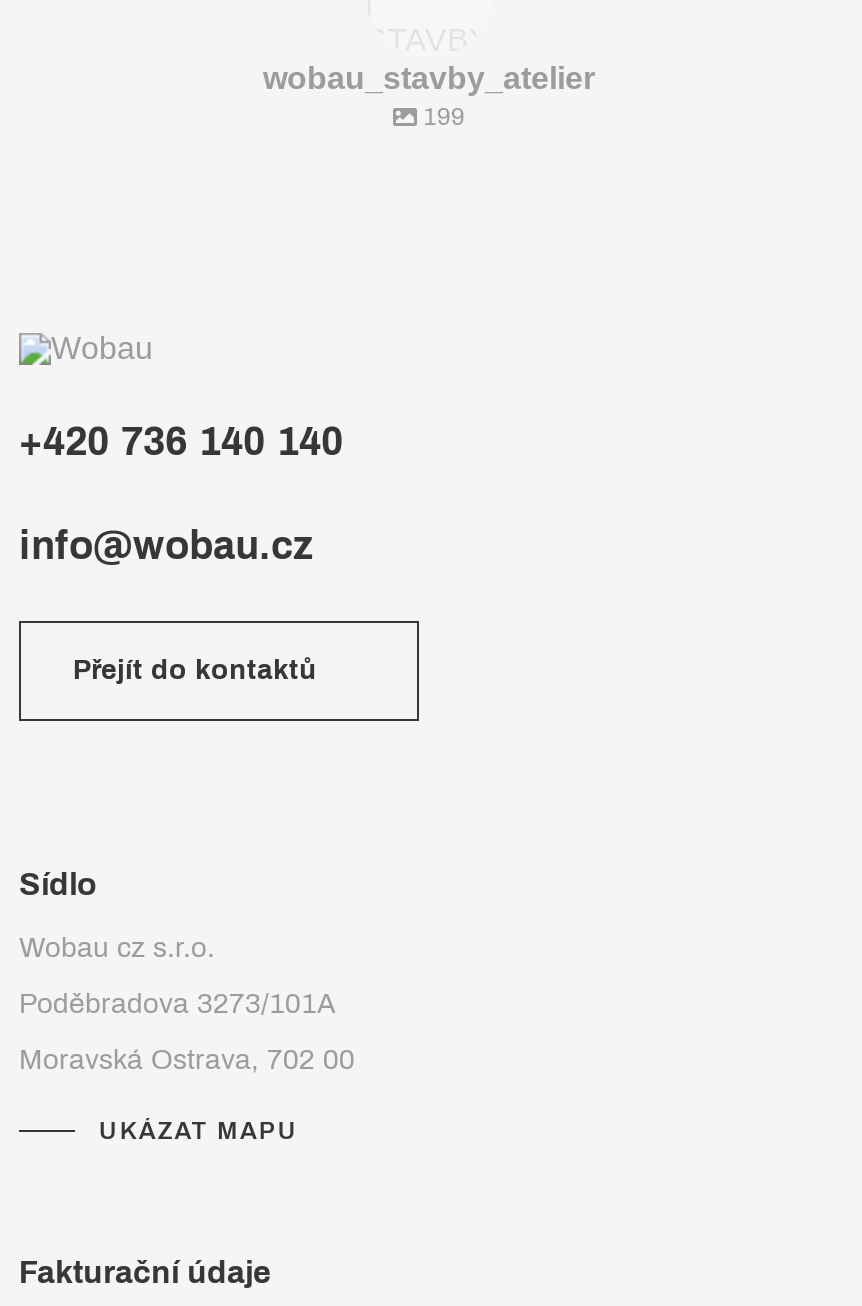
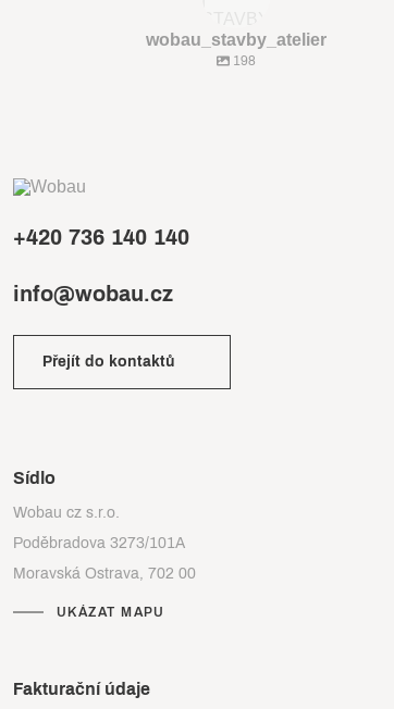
- 199
+ 198
